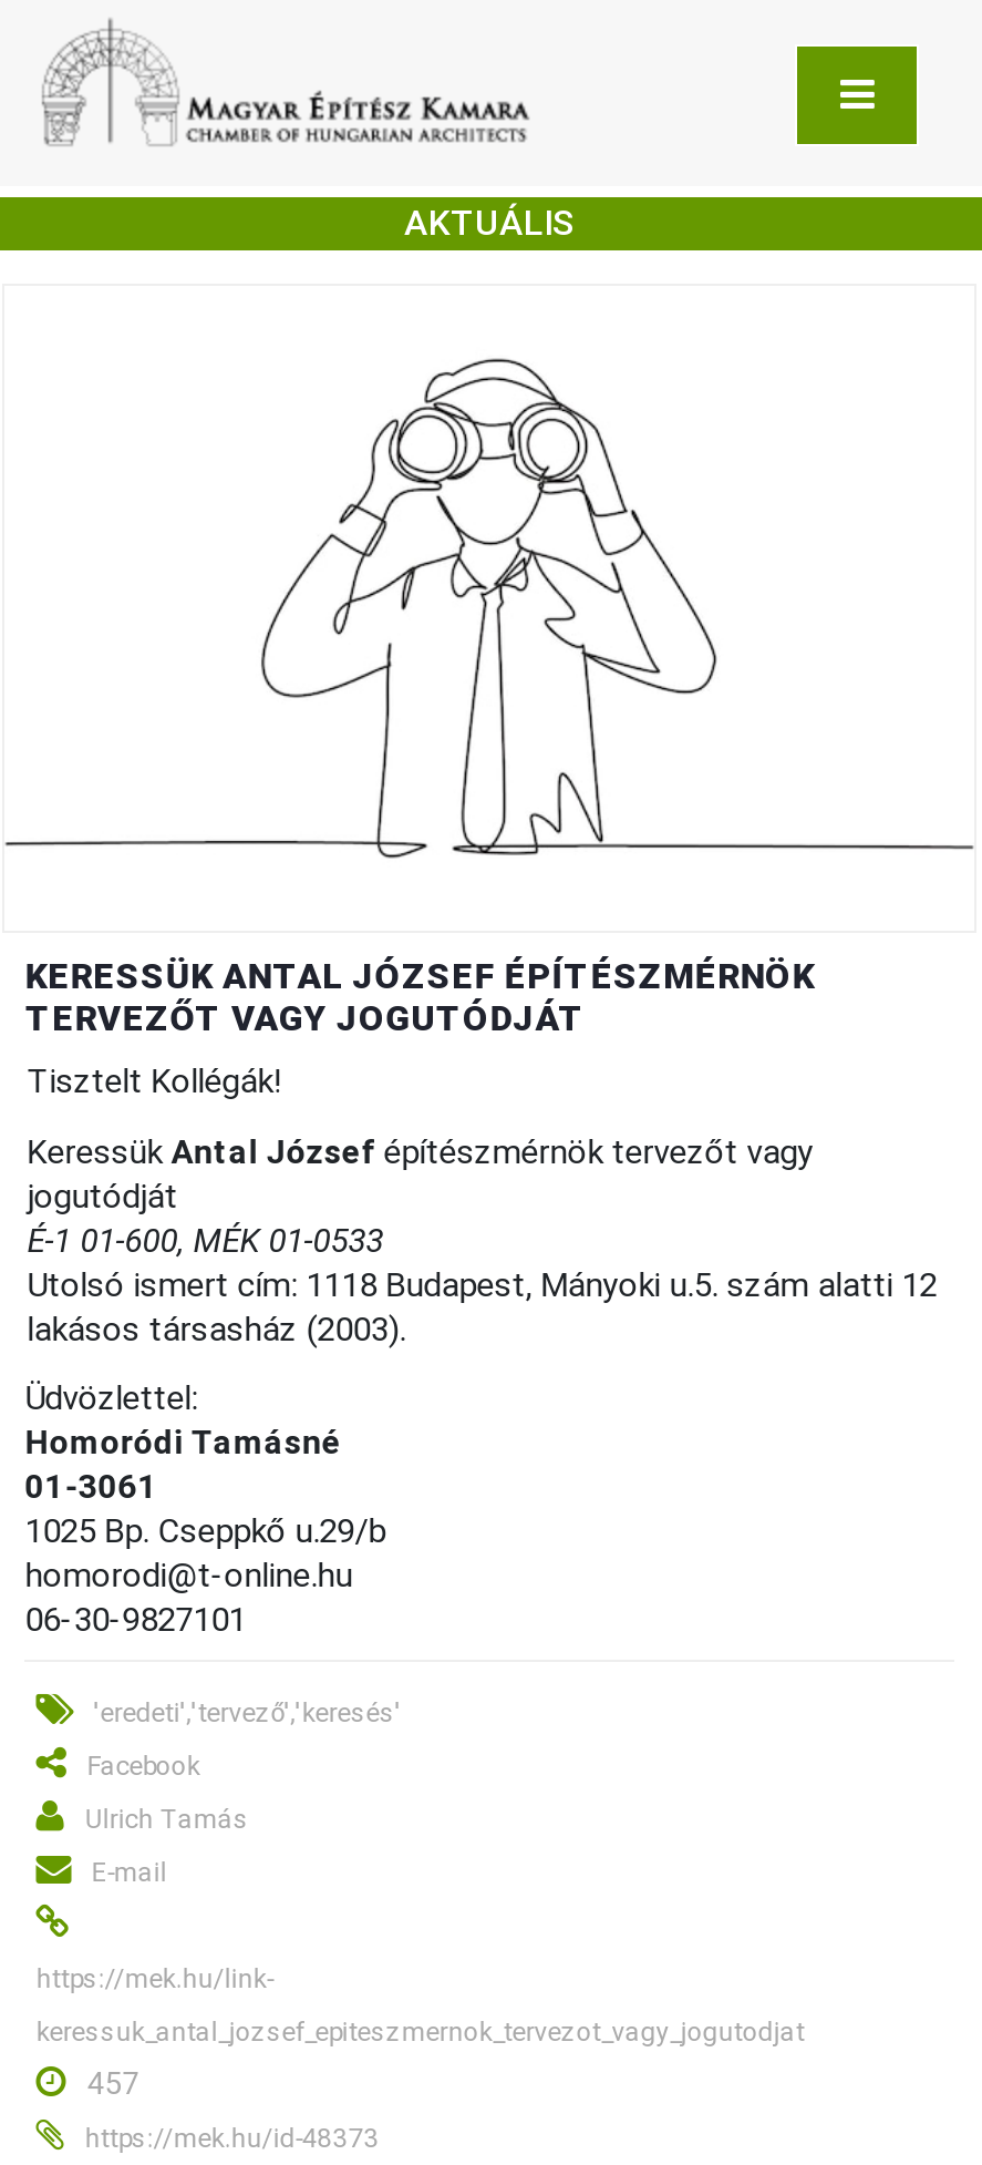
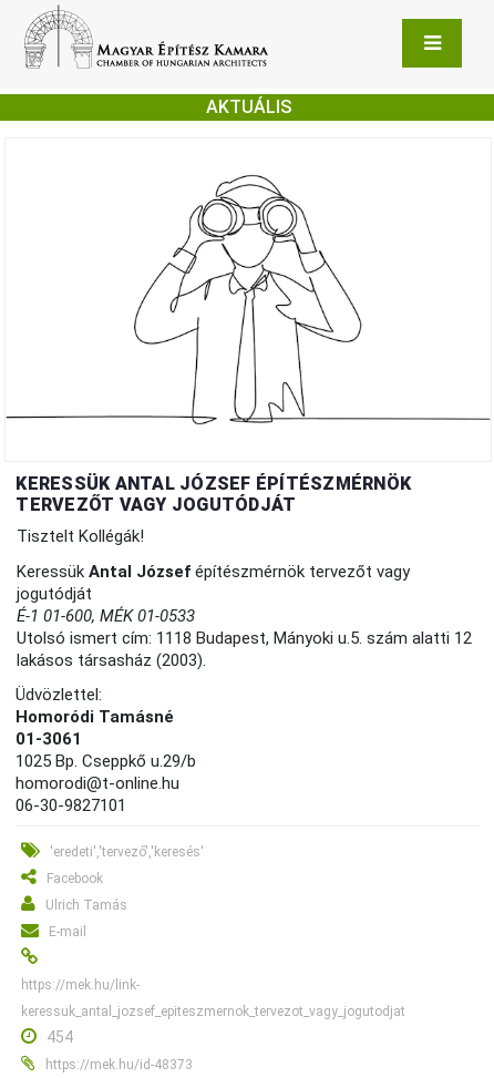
- 457
+ 454
